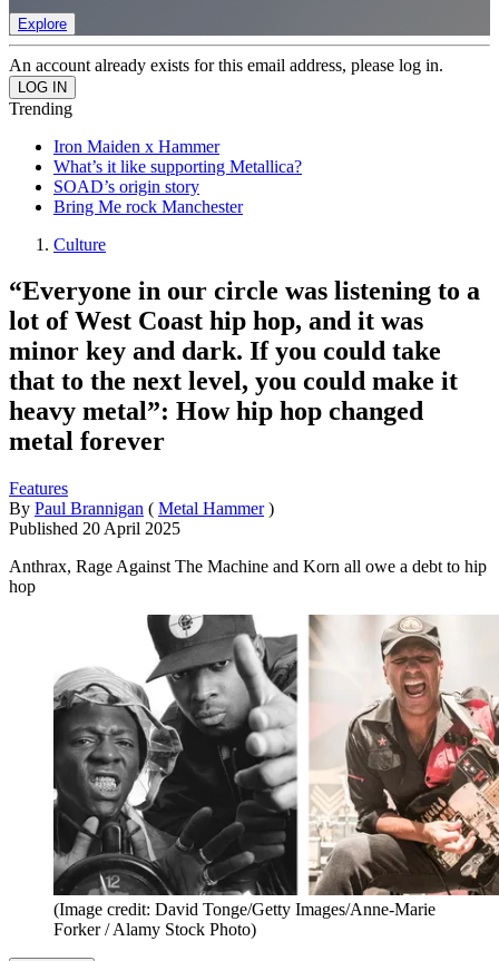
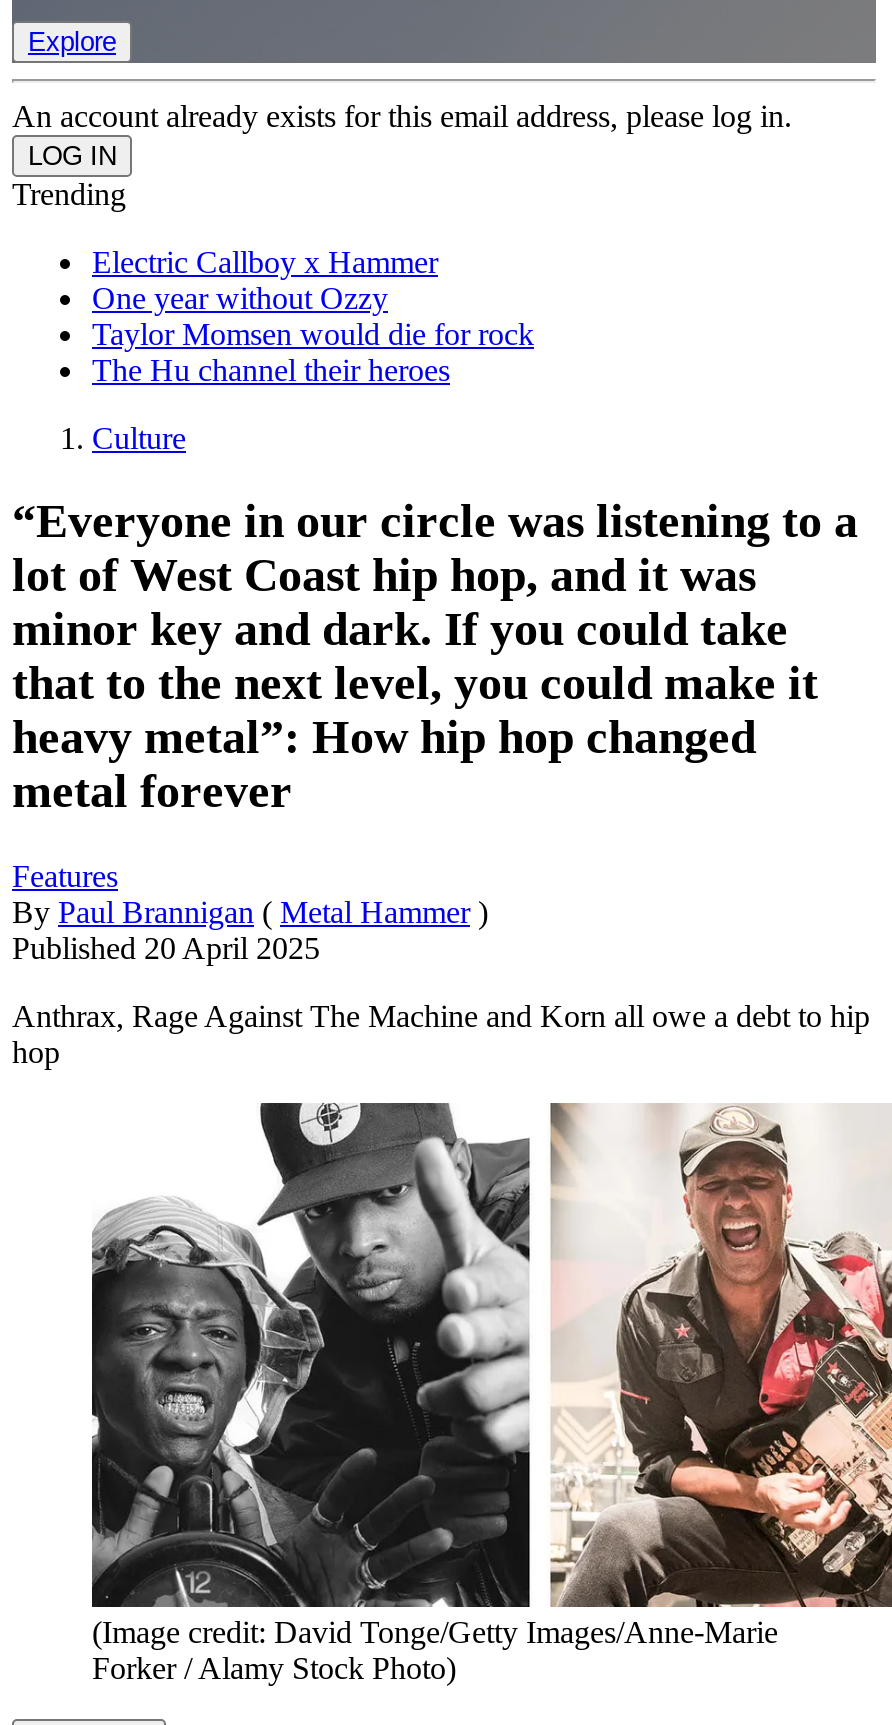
- Iron Maiden x Hammer
- What’s it like supporting Metallica?
- SOAD’s origin story
- Bring Me rock Manchester
+ Electric Callboy x Hammer
+ One year without Ozzy
+ Taylor Momsen would die for rock
+ The Hu channel their heroes
